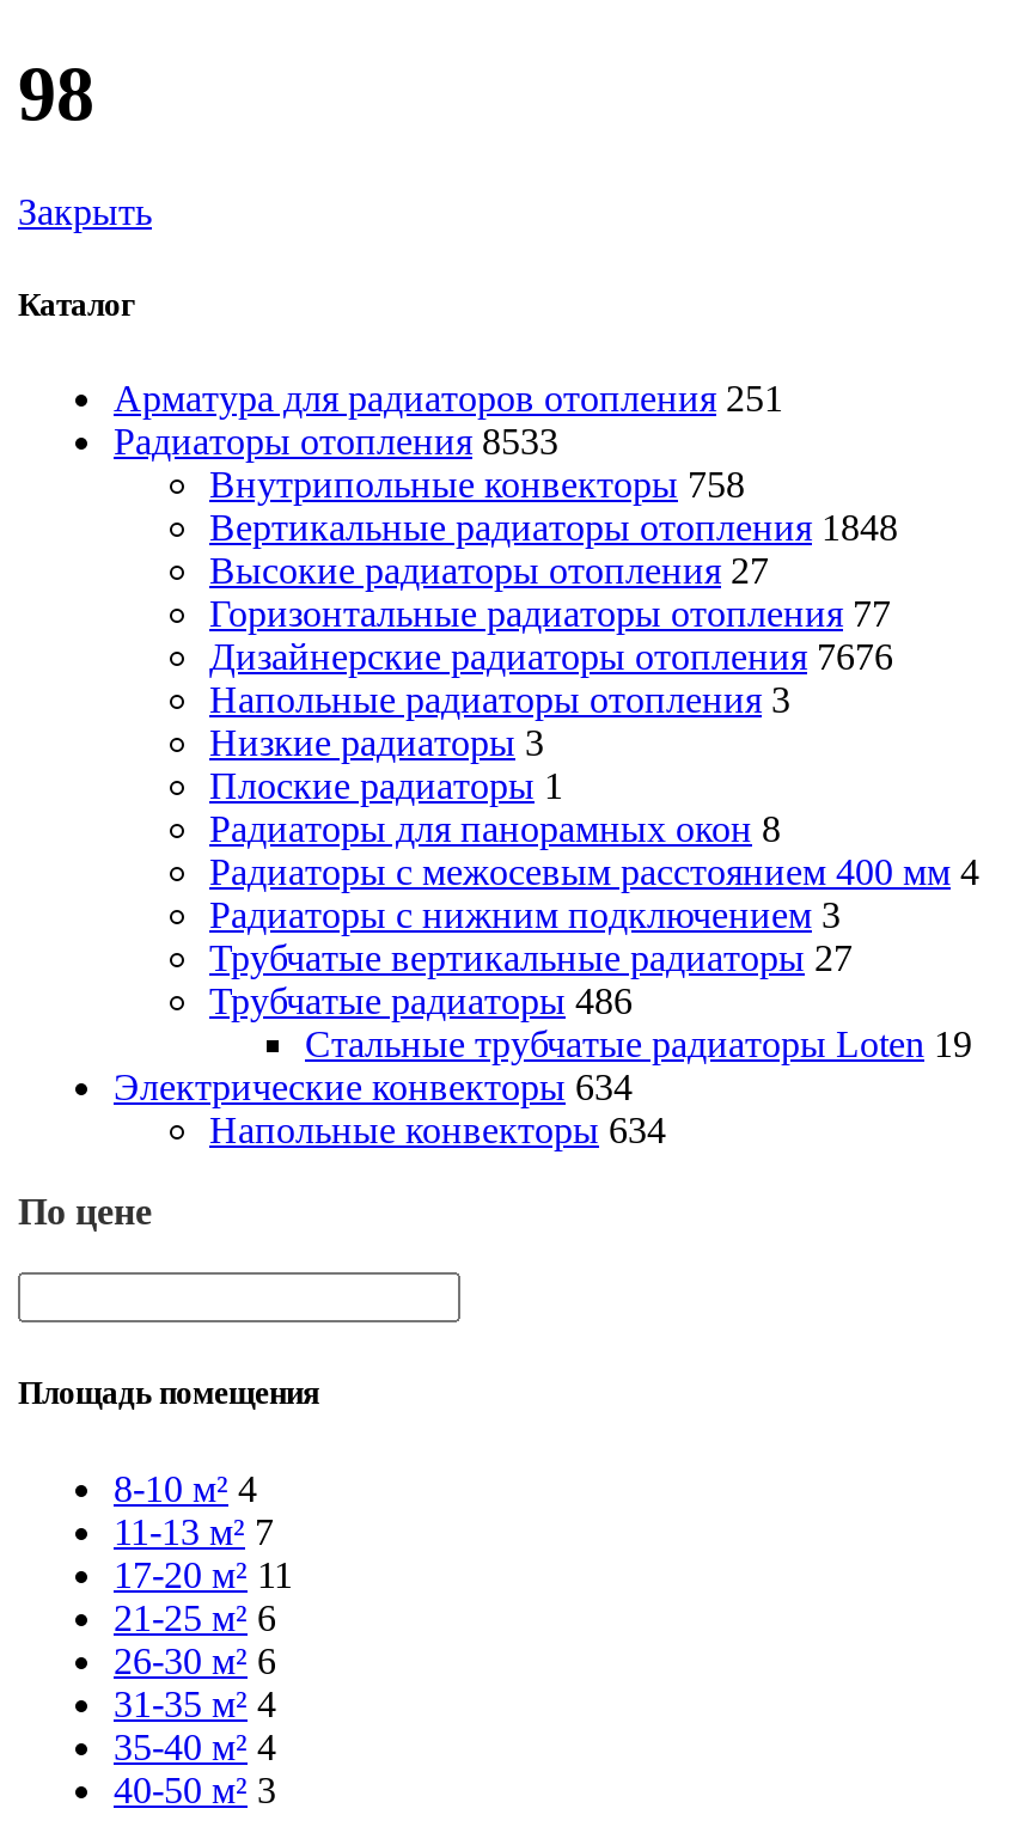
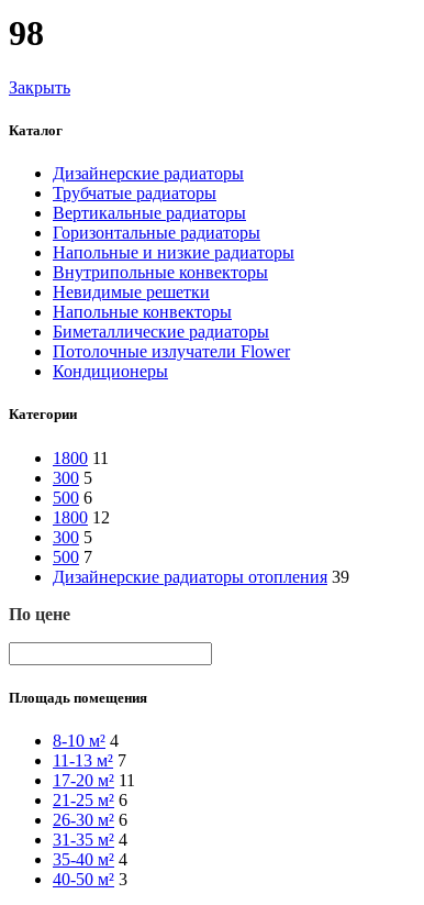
- Арматура для радиаторов отопления 251
- Радиаторы отопления 8533
- Внутрипольные конвекторы 758
- Вертикальные радиаторы отопления 1848
- Высокие радиаторы отопления 27
- Горизонтальные радиаторы отопления 77
- Дизайнерские радиаторы отопления 7676
- Напольные радиаторы отопления 3
- Низкие радиаторы 3
- Плоские радиаторы 1
- Радиаторы для панорамных окон 8
- Радиаторы с межосевым расстоянием 400 мм 4
- Радиаторы с нижним подключением 3
- Трубчатые вертикальные радиаторы 27
- Трубчатые радиаторы 486
- Cтальные трубчатые радиаторы Loten 19
- Электрические конвекторы 634
- Напольные конвекторы 634
+ Дизайнерские радиаторы
+ Трубчатые радиаторы
+ Вертикальные радиаторы
+ Горизонтальные радиаторы
+ Напольные и низкие радиаторы
+ Внутрипольные конвекторы
+ Невидимые решетки
+ Напольные конвекторы
+ Биметаллические радиаторы
+ Потолочные излучатели Flower
+ Кондиционеры
+ Категории
+ 1800 11
+ 300 5
+ 500 6
+ 1800 12
+ 300 5
+ 500 7
+ Дизайнерские радиаторы отопления 39
